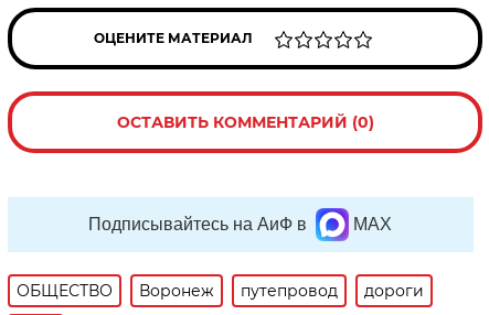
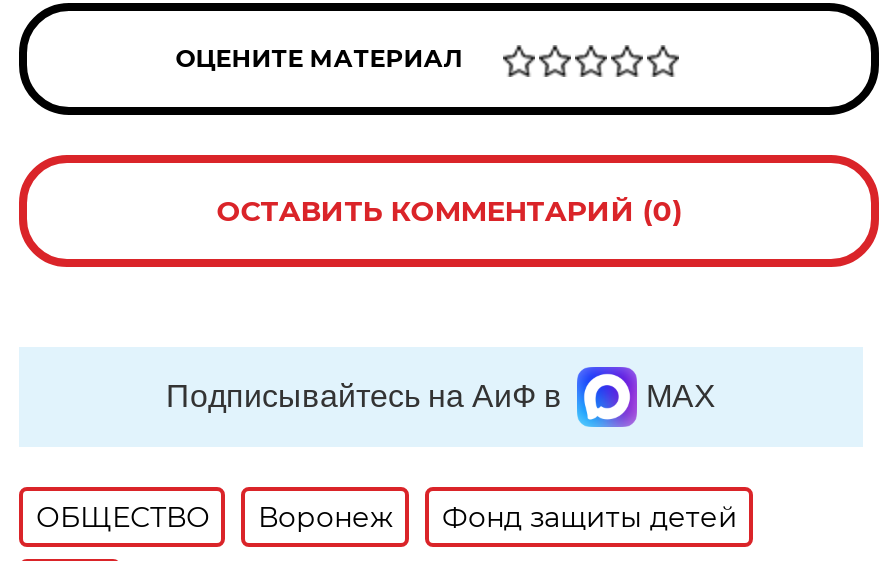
- путепровод
- дороги
+ Фонд защиты детей
